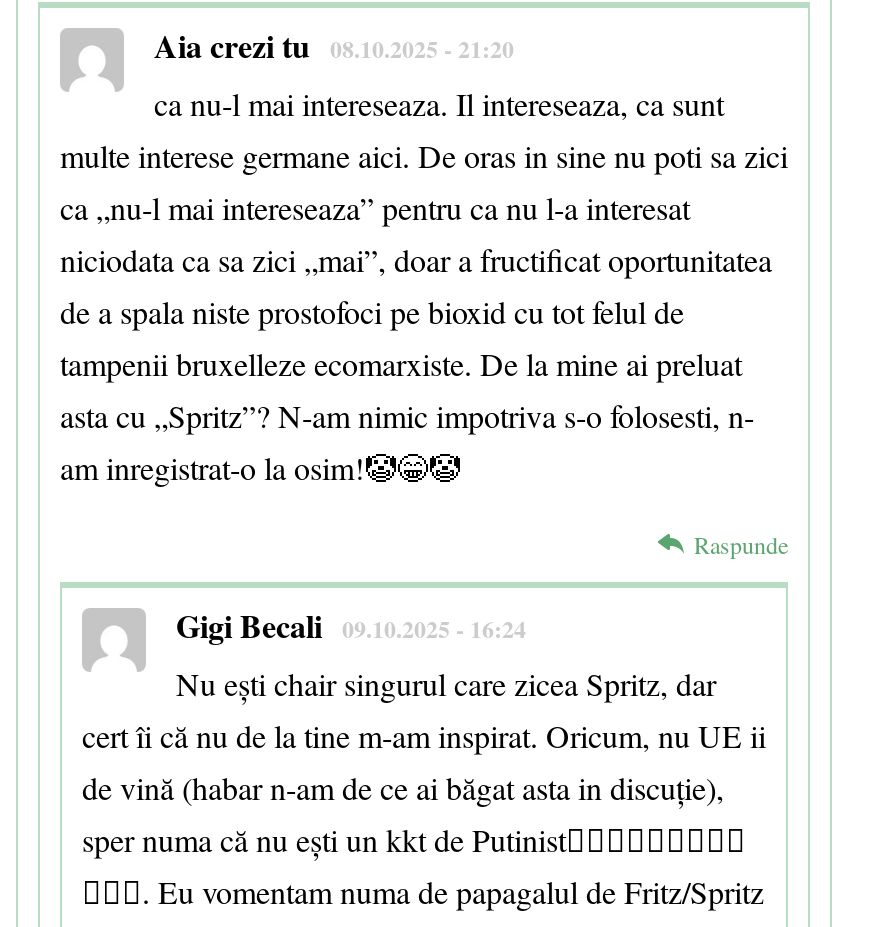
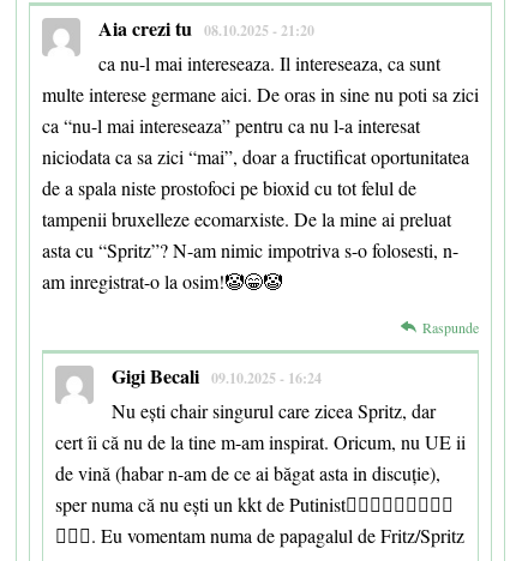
- ca „nu-l mai intereseaza” pentru ca nu l-a interesat
+ ca “nu-l mai intereseaza” pentru ca nu l-a interesat

- niciodata ca sa zici „mai”, doar a fructificat oportunitatea
+ niciodata ca sa zici “mai”, doar a fructificat oportunitatea

- asta cu „Spritz”? N-am nimic impotriva s-o folosesti, n-
+ asta cu “Spritz”? N-am nimic impotriva s-o folosesti, n-
